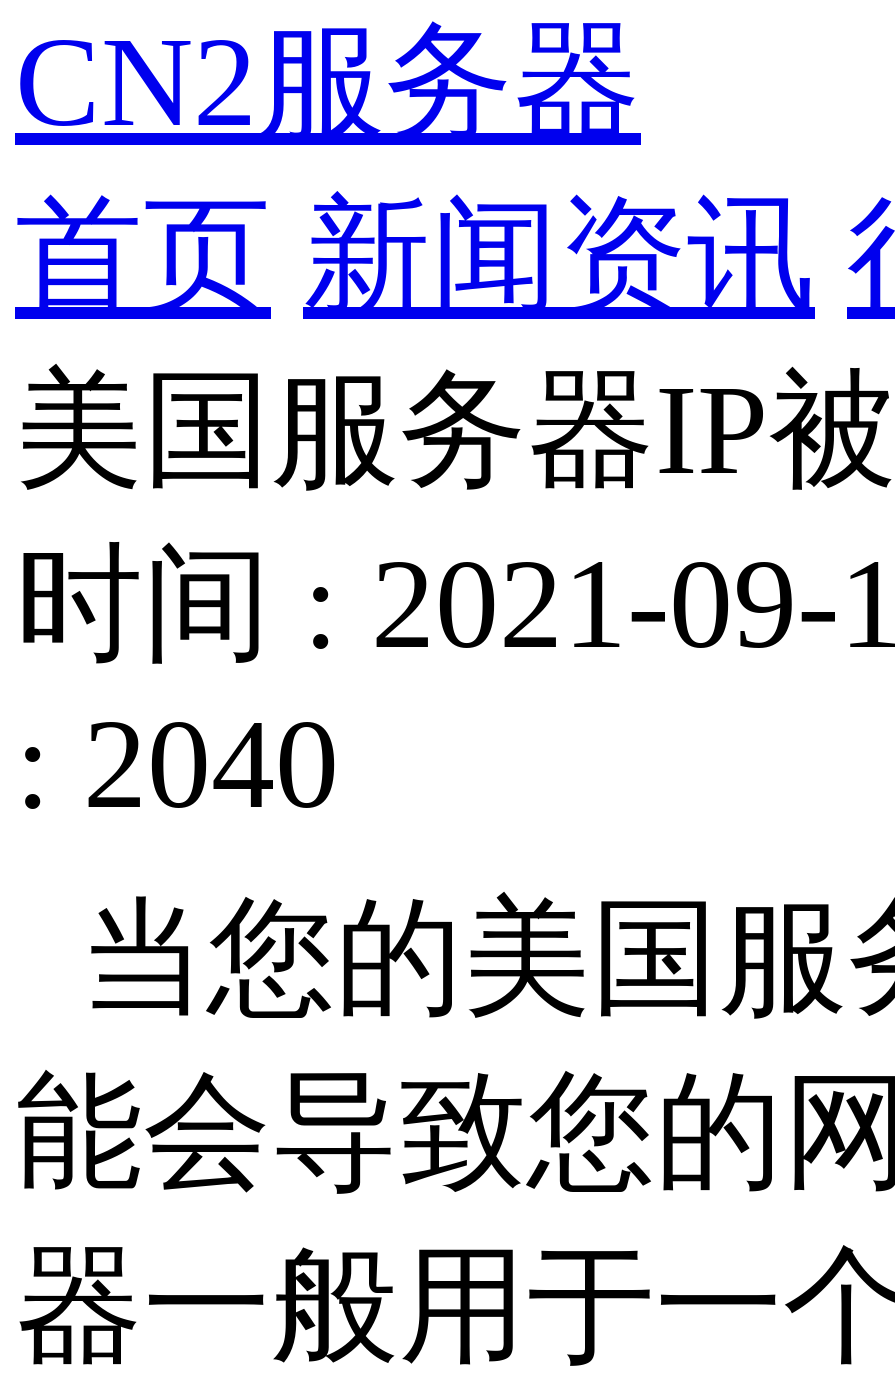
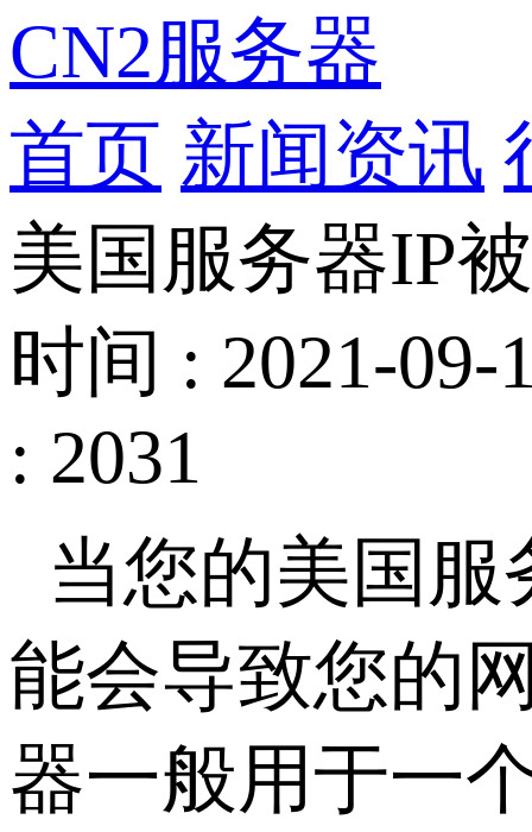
- : 2040
+ : 2031
